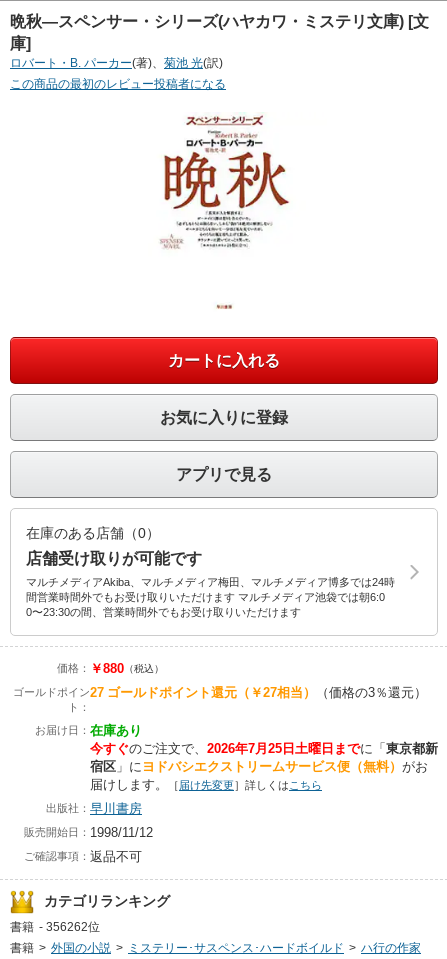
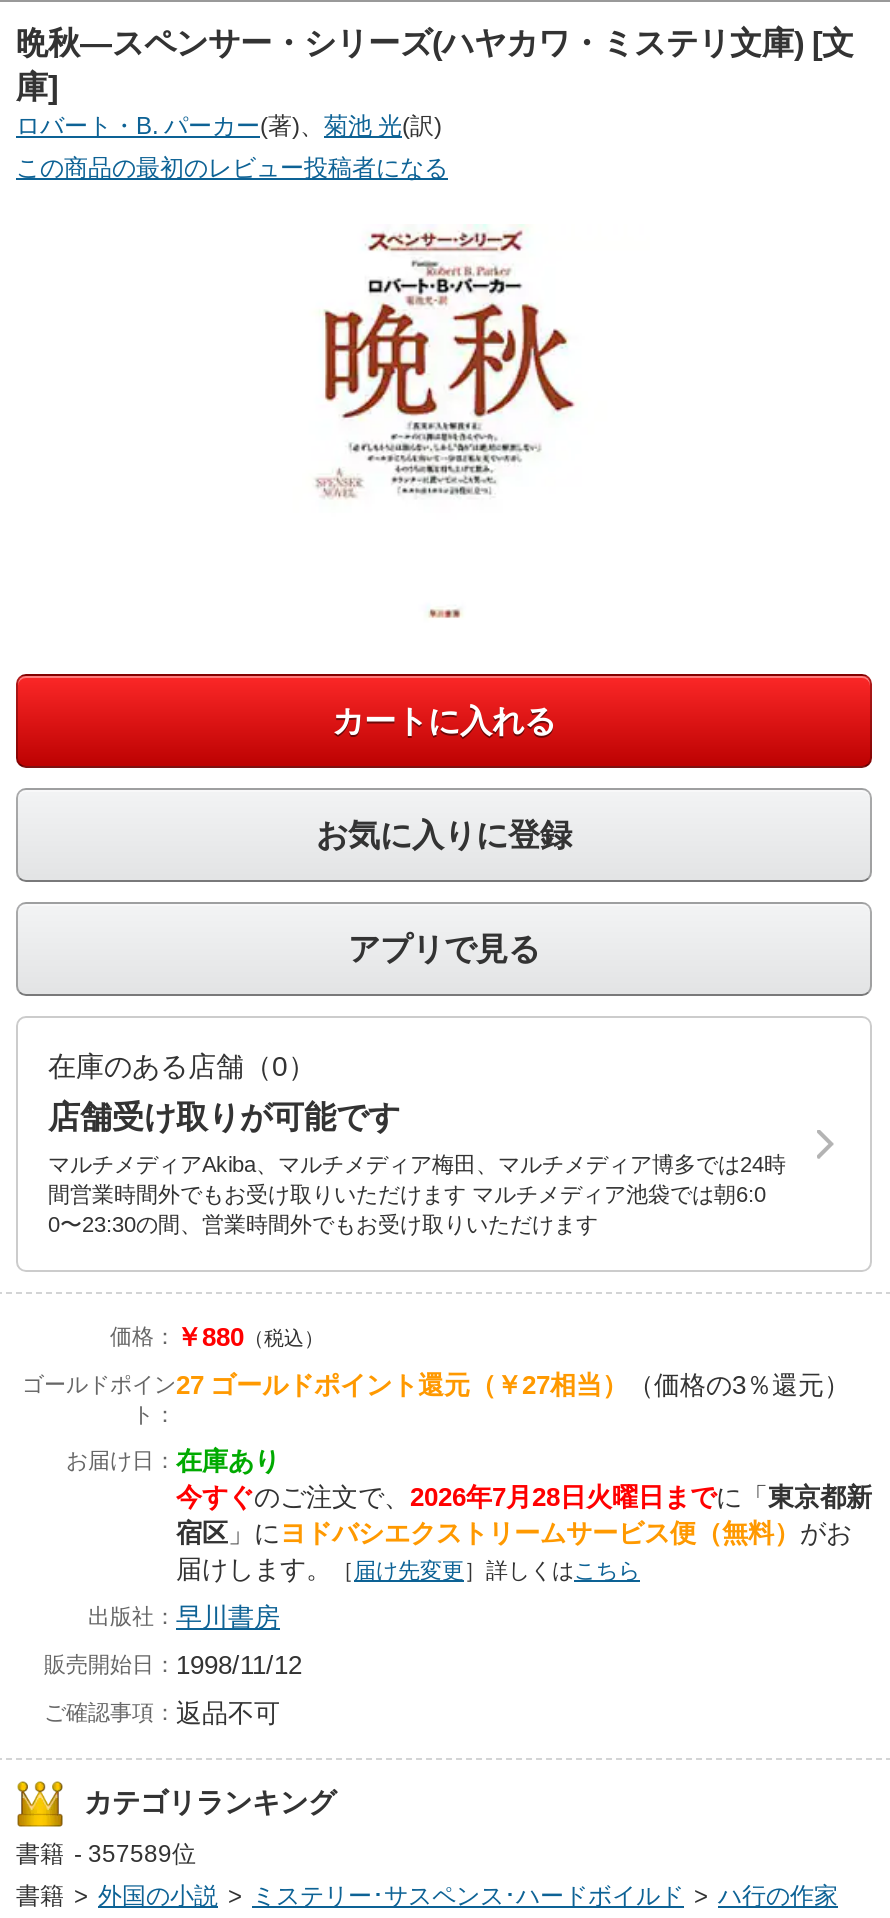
- 今すぐのご注文で、2026年7月25日土曜日までに「東京都新
+ 今すぐのご注文で、2026年7月28日火曜日までに「東京都新

- 書籍 - 356262位
+ 書籍 - 357589位
